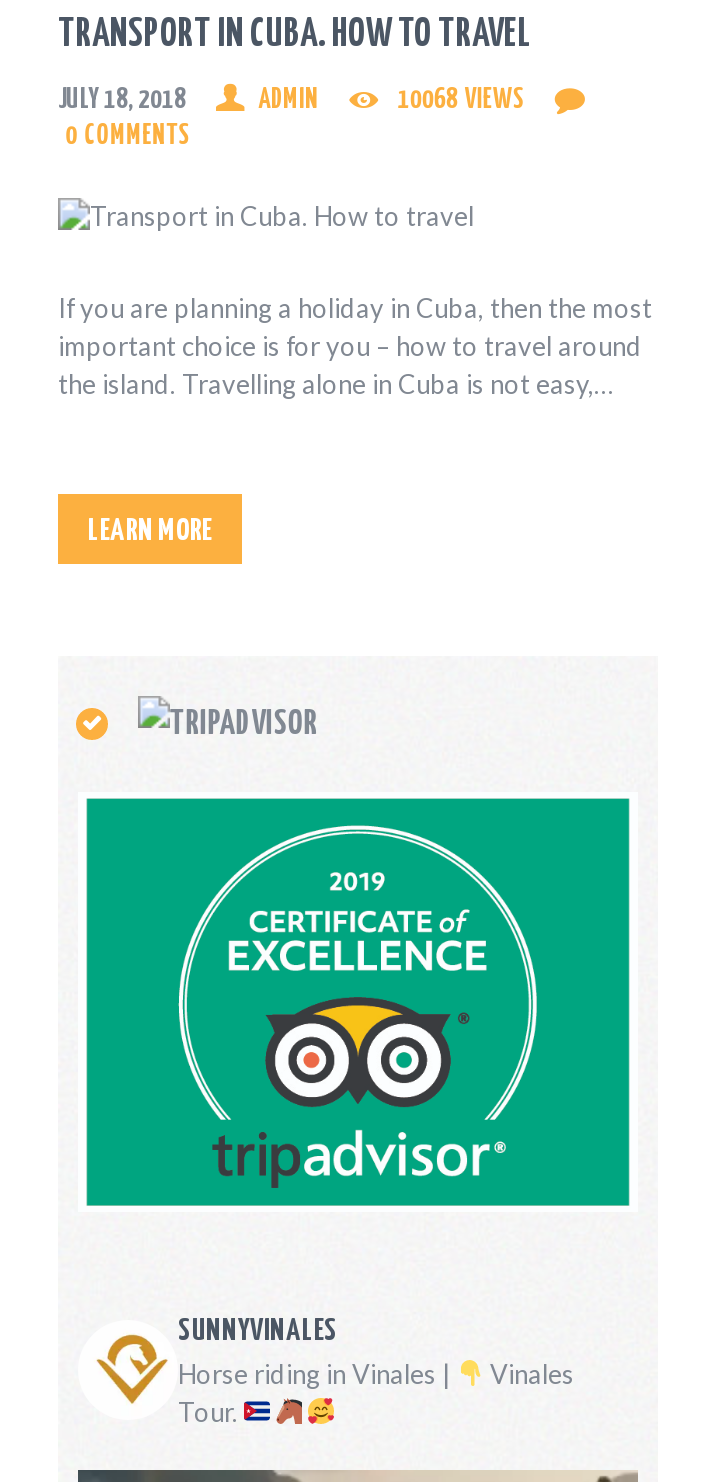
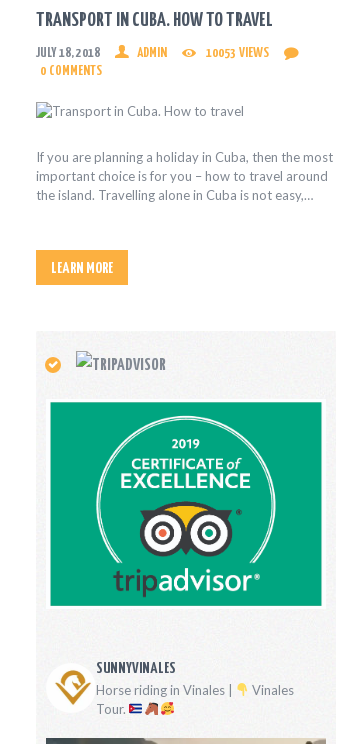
- 10068 VIEWS
+ 10053 VIEWS
